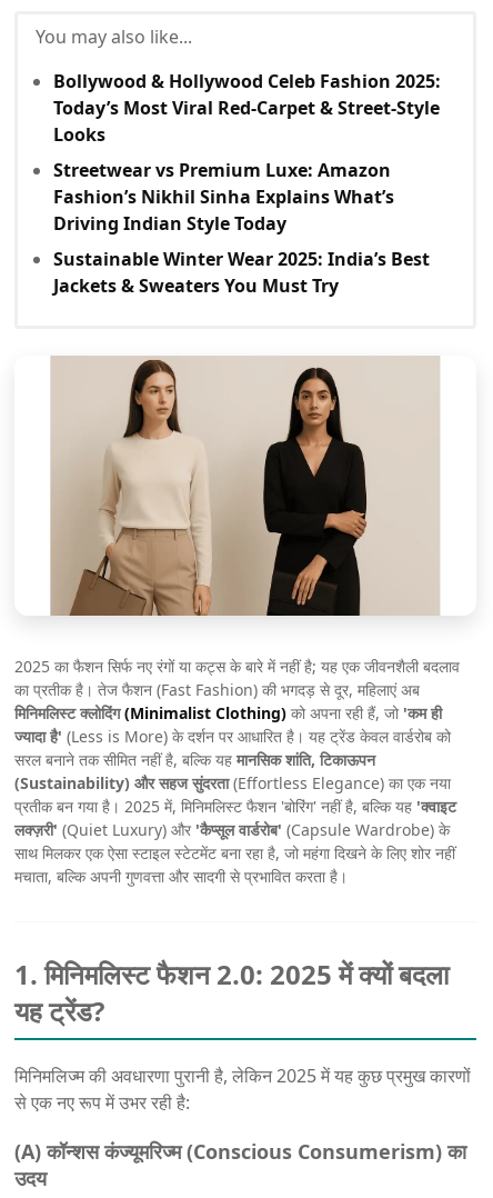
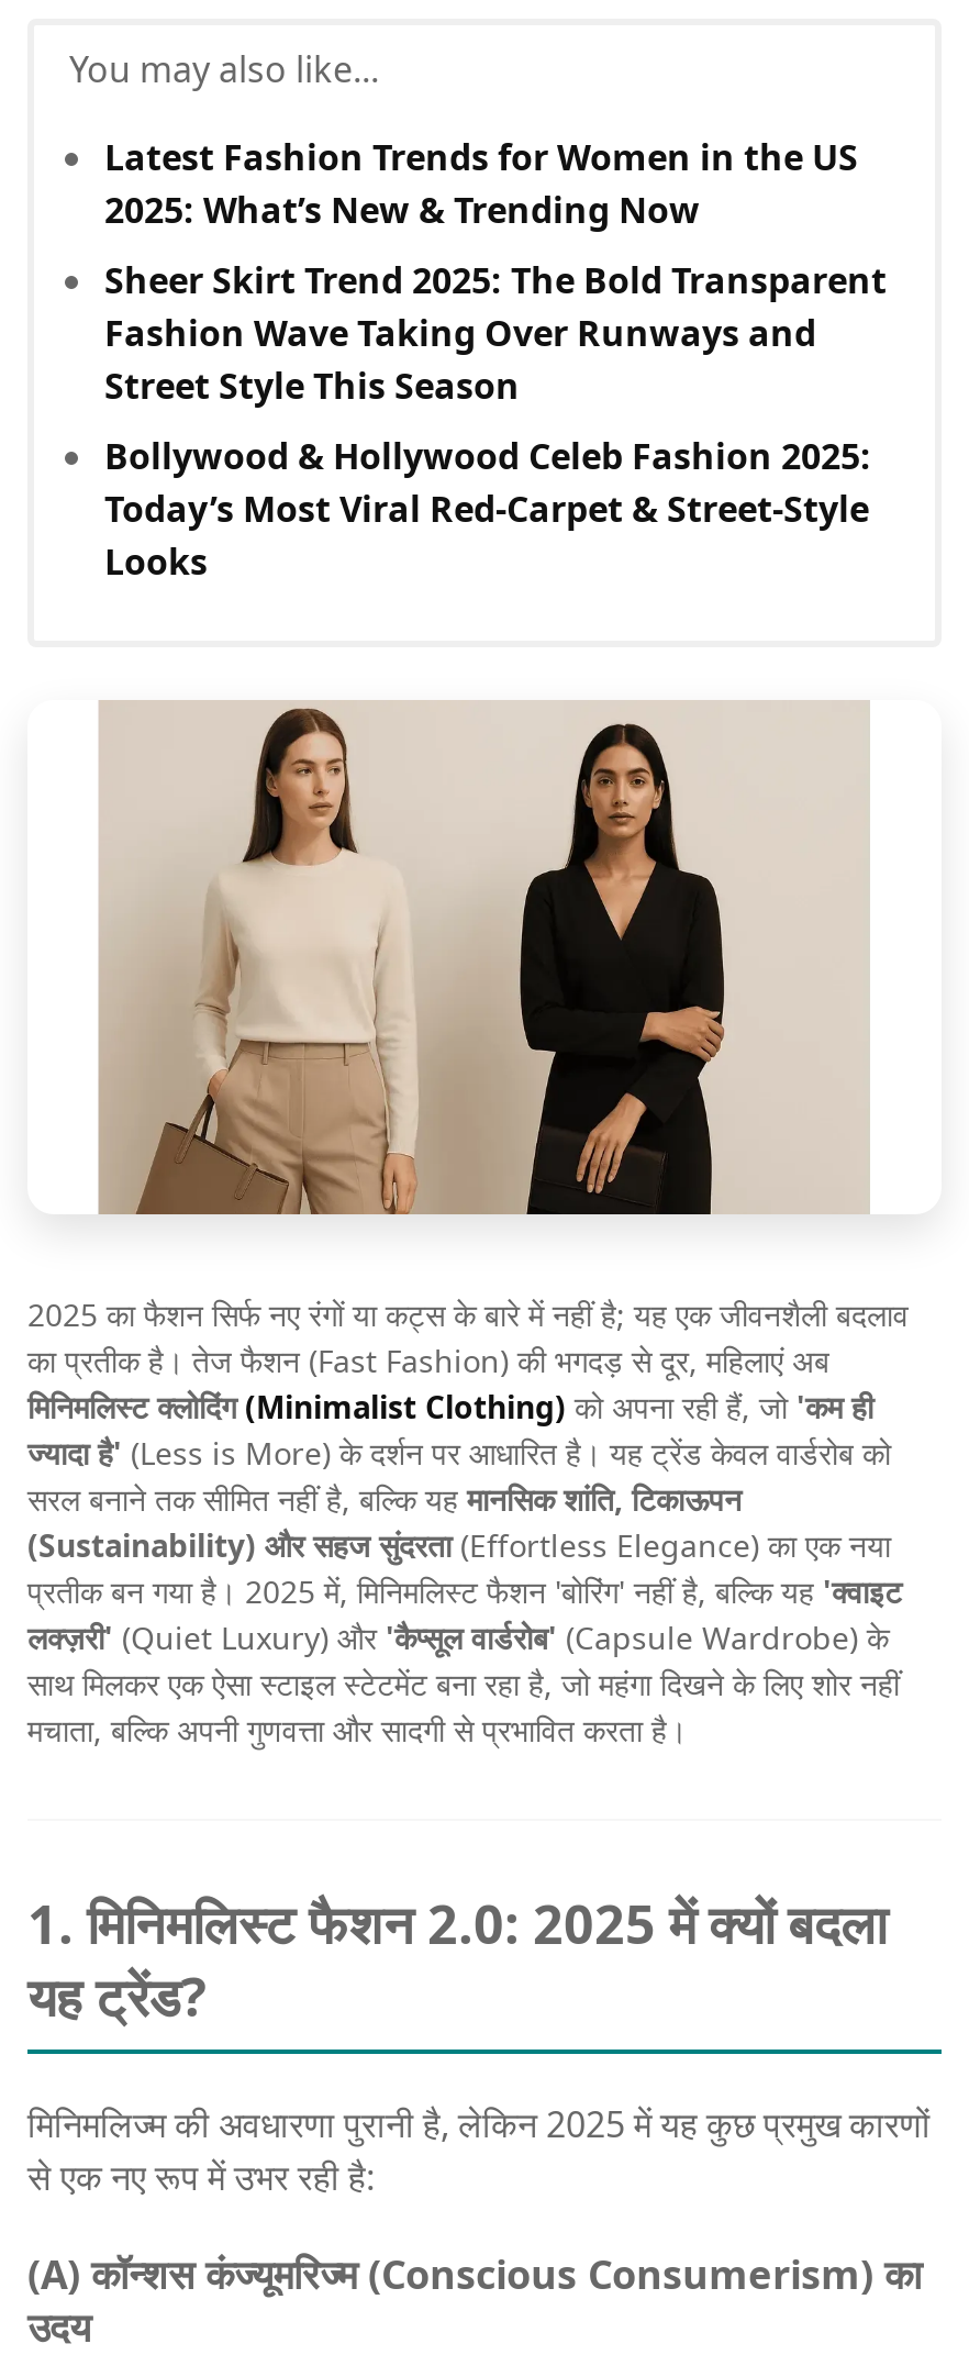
+ Latest Fashion Trends for Women in the US
+ 2025: What’s New & Trending Now
+ Sheer Skirt Trend 2025: The Bold Transparent
+ Fashion Wave Taking Over Runways and
+ Street Style This Season

moved down: Bollywood & Hollywood Celeb Fashion 2025: | Today’s Most Viral Red-Carpet & Street-Style | Looks

- Streetwear vs Premium Luxe: Amazon
- Fashion’s Nikhil Sinha Explains What’s
- Driving Indian Style Today
- Sustainable Winter Wear 2025: India’s Best
- Jackets & Sweaters You Must Try
